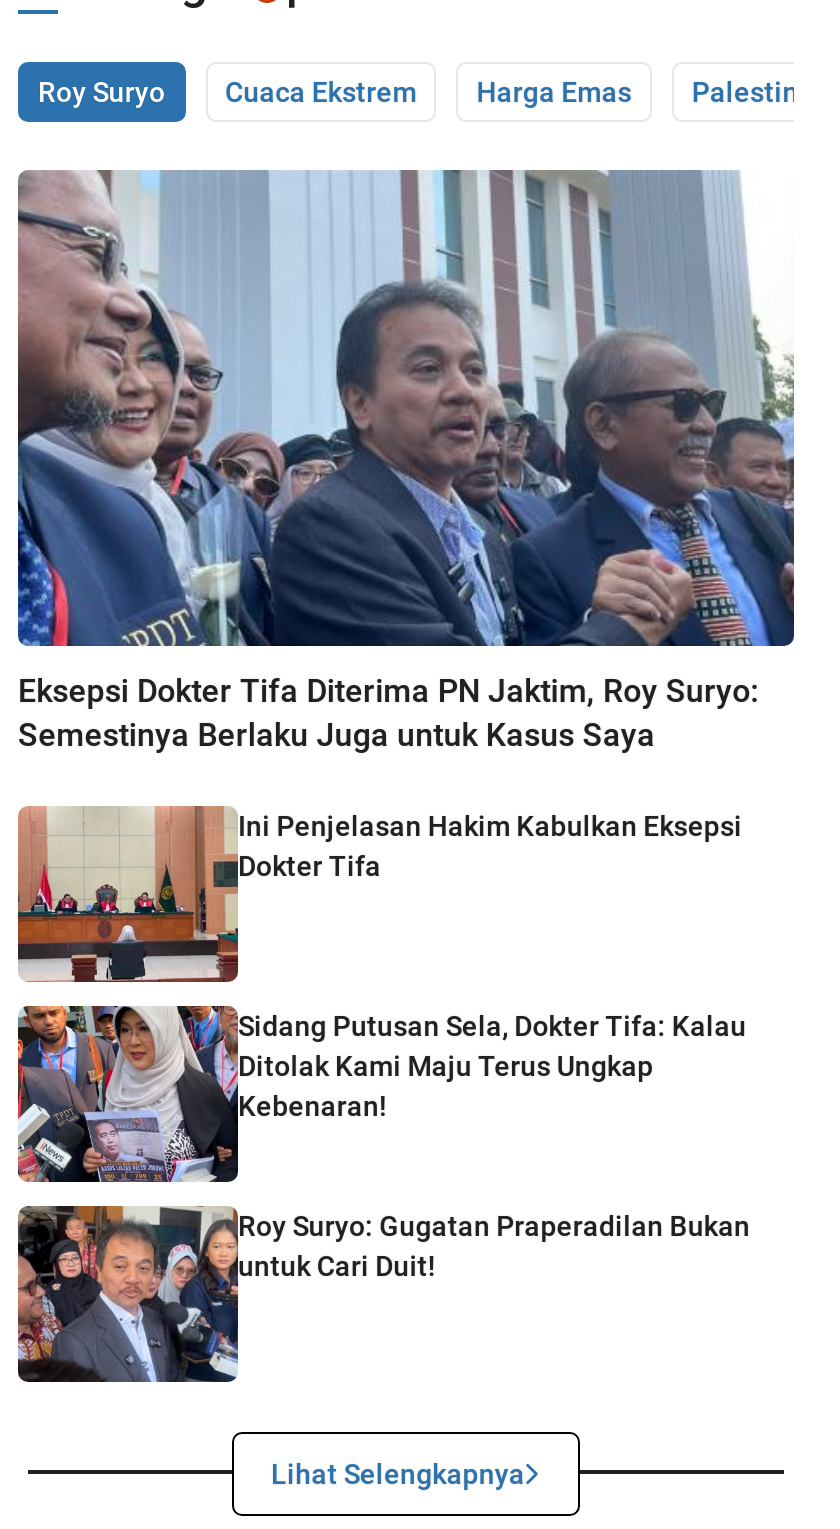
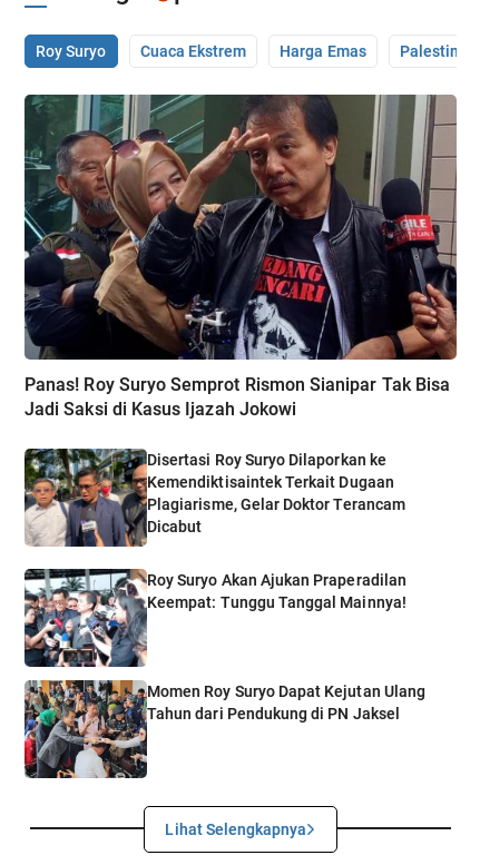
- [image]
- Eksepsi Dokter Tifa Diterima PN Jaktim, Roy Suryo:
- Semestinya Berlaku Juga untuk Kasus Saya
+ [image]
+ Panas! Roy Suryo Semprot Rismon Sianipar Tak Bisa
+ Jadi Saksi di Kasus Ijazah Jokowi

- [image]
- Ini Penjelasan Hakim Kabulkan Eksepsi
- Dokter Tifa
+ [image]
+ Disertasi Roy Suryo Dilaporkan ke
+ Kemendiktisaintek Terkait Dugaan
+ Plagiarisme, Gelar Doktor Terancam
+ Dicabut

- [image]
- Sidang Putusan Sela, Dokter Tifa: Kalau
- Ditolak Kami Maju Terus Ungkap
- Kebenaran!
+ [image]
+ Roy Suryo Akan Ajukan Praperadilan
+ Keempat: Tunggu Tanggal Mainnya!

- [image]
- Roy Suryo: Gugatan Praperadilan Bukan
- untuk Cari Duit!
+ [image]
+ Momen Roy Suryo Dapat Kejutan Ulang
+ Tahun dari Pendukung di PN Jaksel
